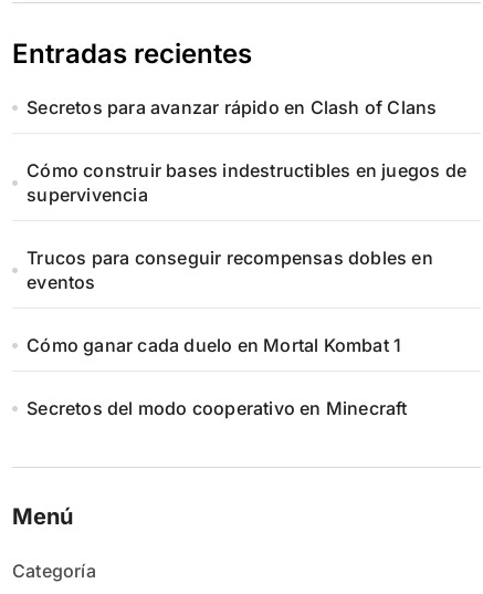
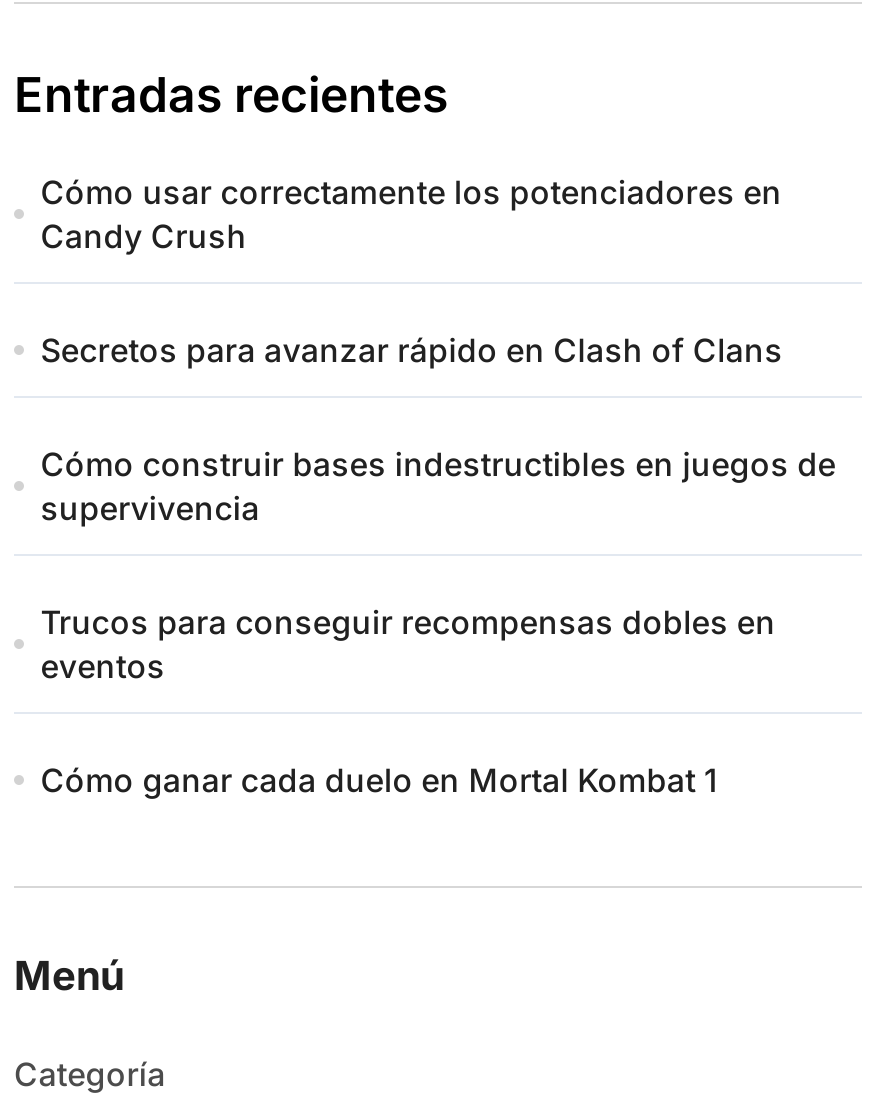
+ Cómo usar correctamente los potenciadores en
+ Candy Crush

moved down: Secretos para avanzar rápido en Clash of Clans | Cómo construir bases indestructibles en juegos de | supervivencia | Trucos para conseguir recompensas dobles en | eventos | Cómo ganar cada duelo en Mortal Kombat 1

- Secretos del modo cooperativo en Minecraft
